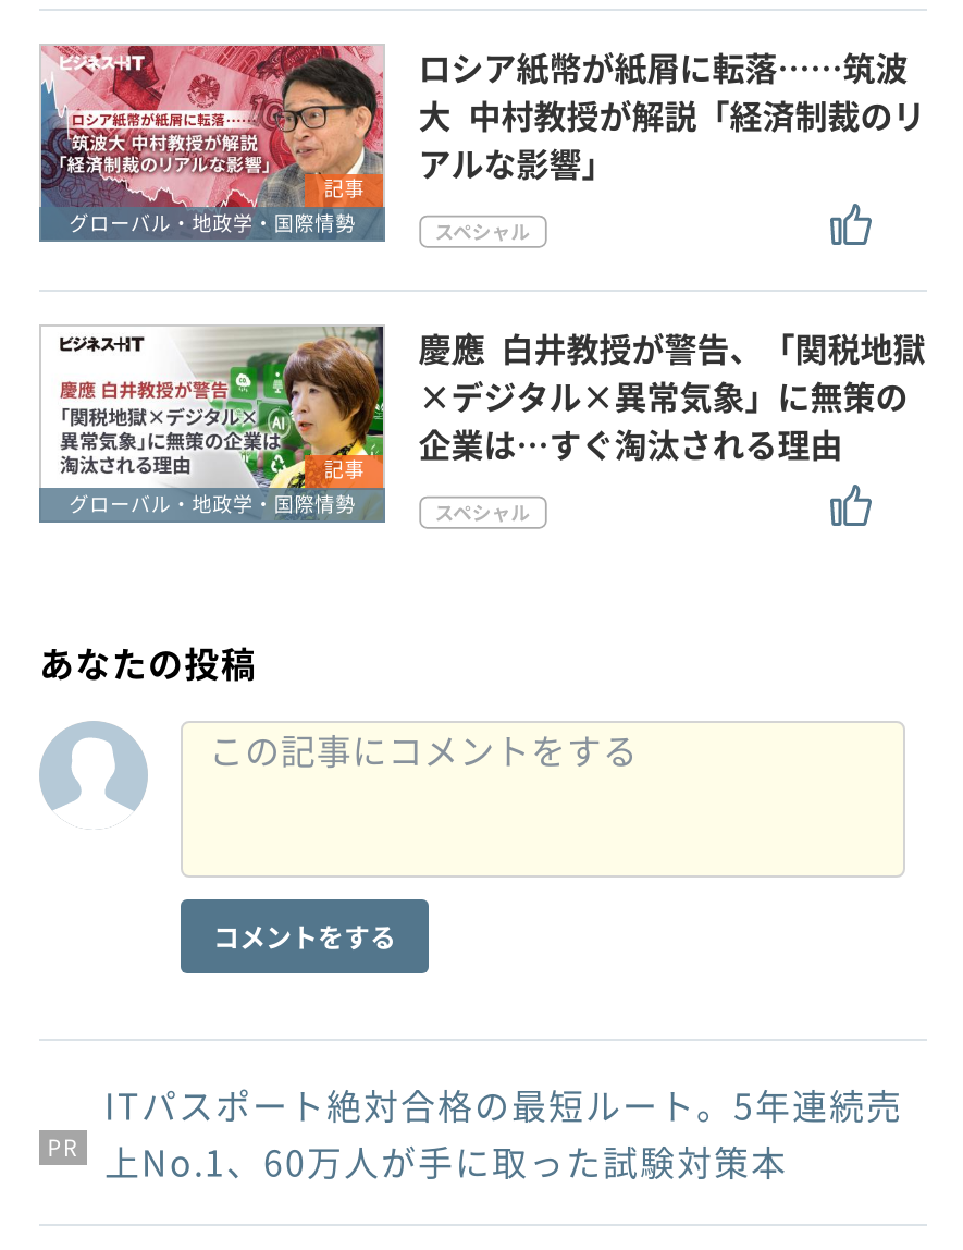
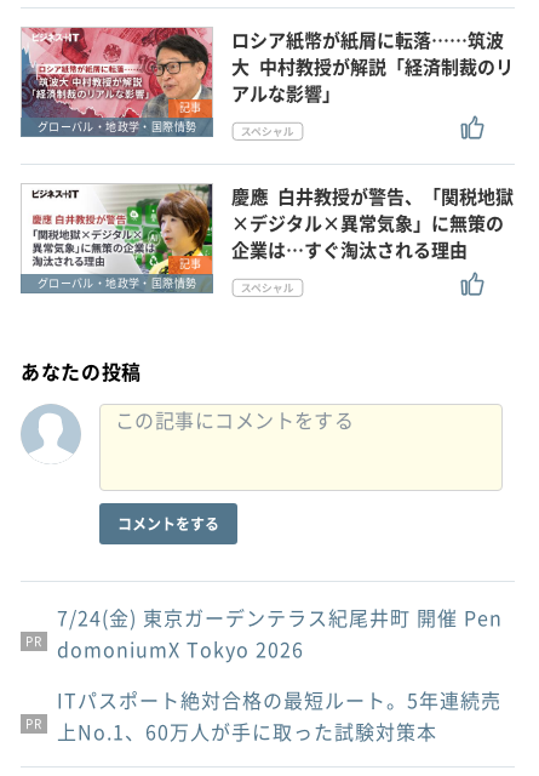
+ 7/24(金) 東京ガーデンテラス紀尾井町 開催 Pen
+ domoniumX Tokyo 2026
